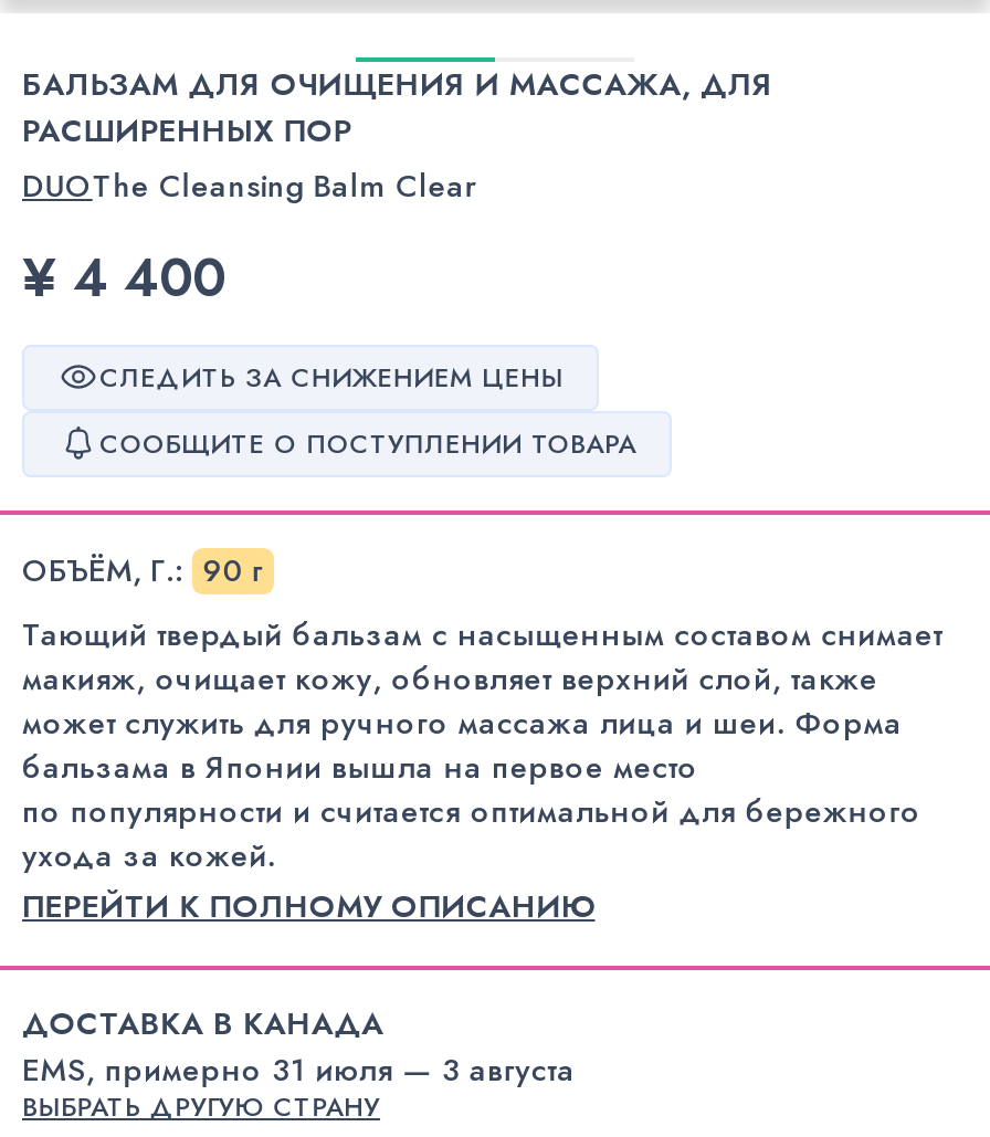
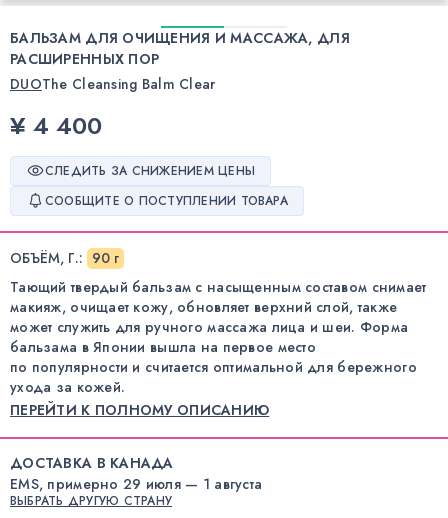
- EMS, примерно 31 июля — 3 августа
+ EMS, примерно 29 июля — 1 августа
